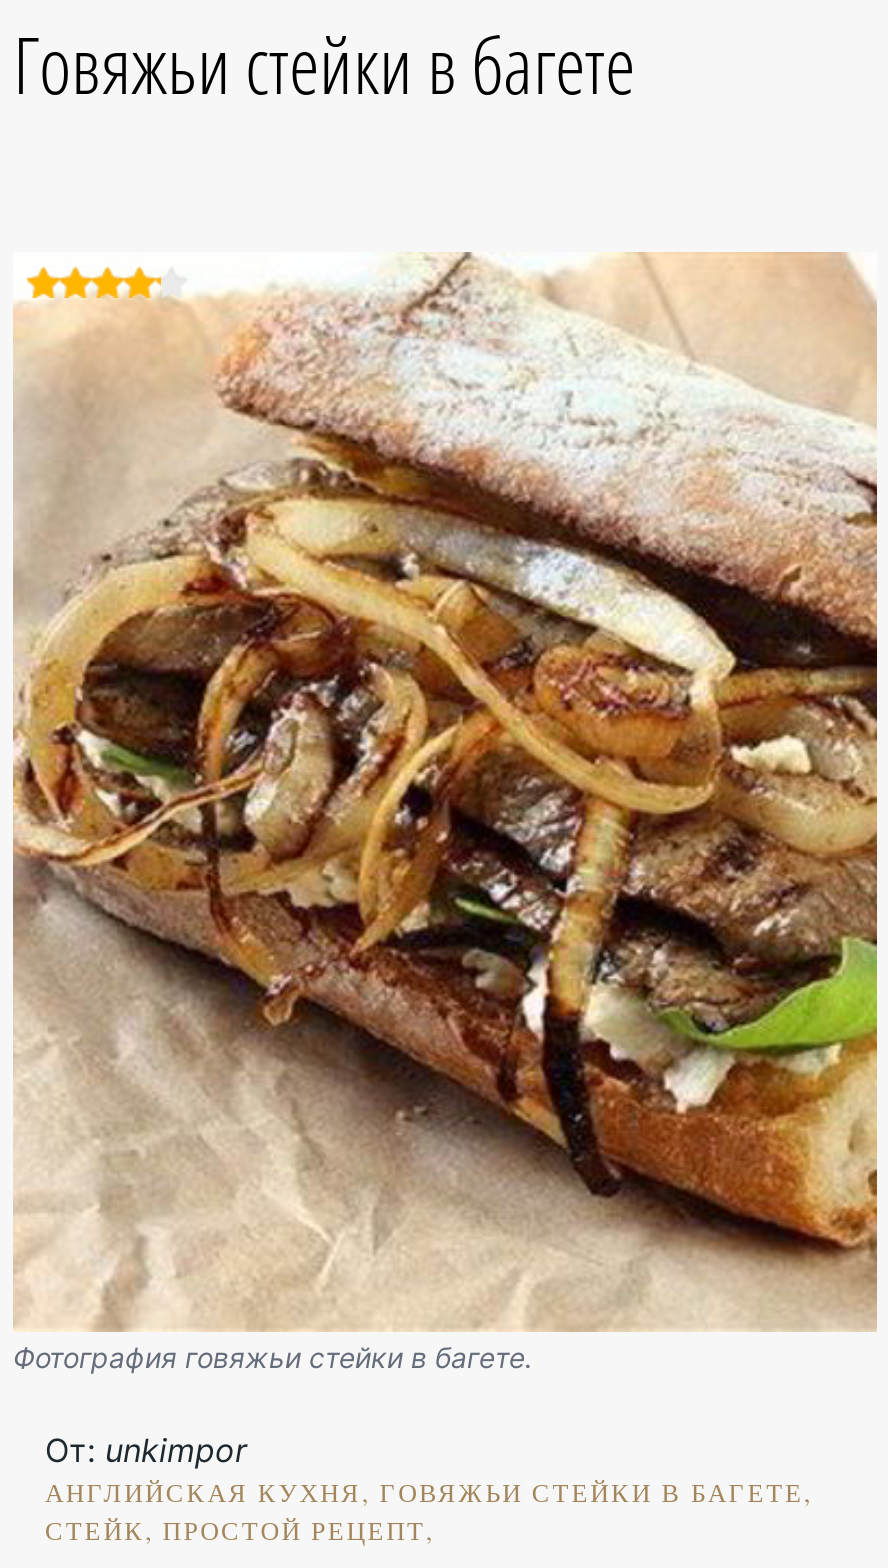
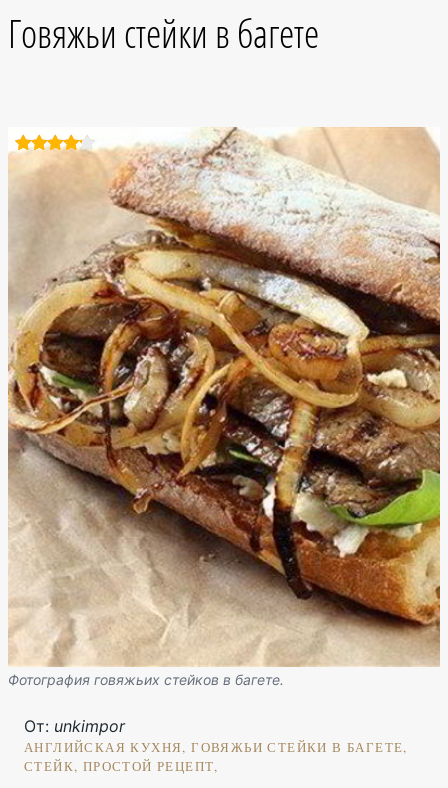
- Фотография говяжьи стейки в багете.
+ Фотография говяжьих стейков в багете.
